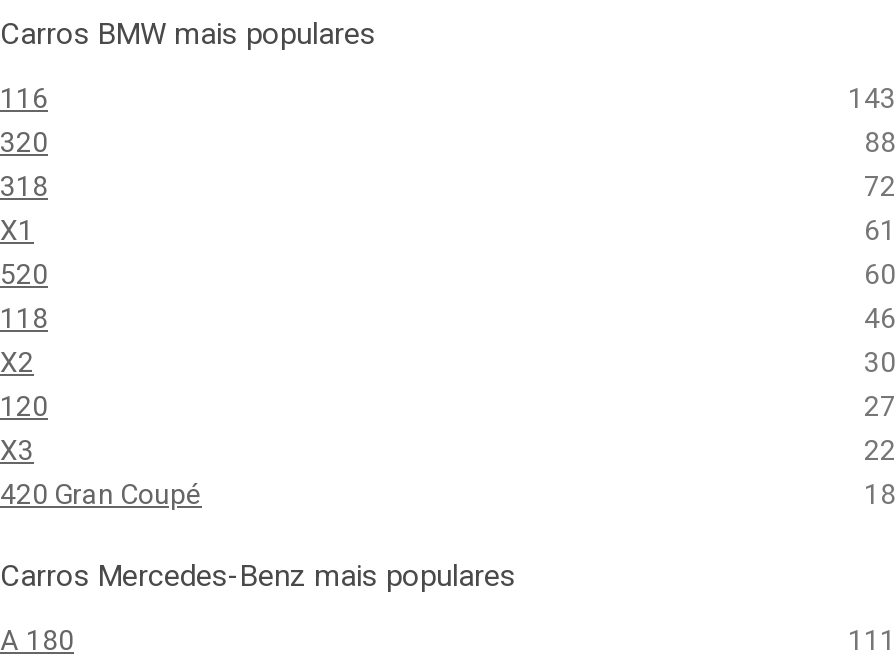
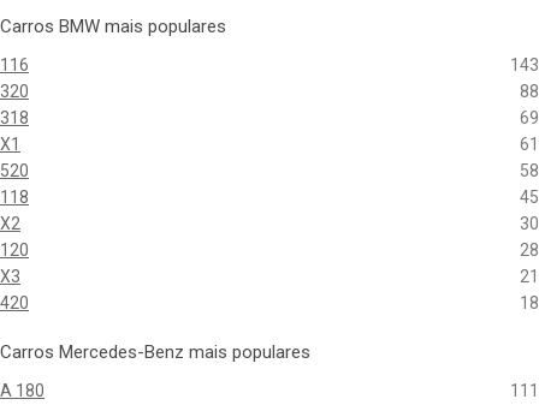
- 72
+ 69

- 60
+ 58

- 46
+ 45

- 27
+ 28

- 22
- 420 Gran Coupé
+ 21
+ 420
